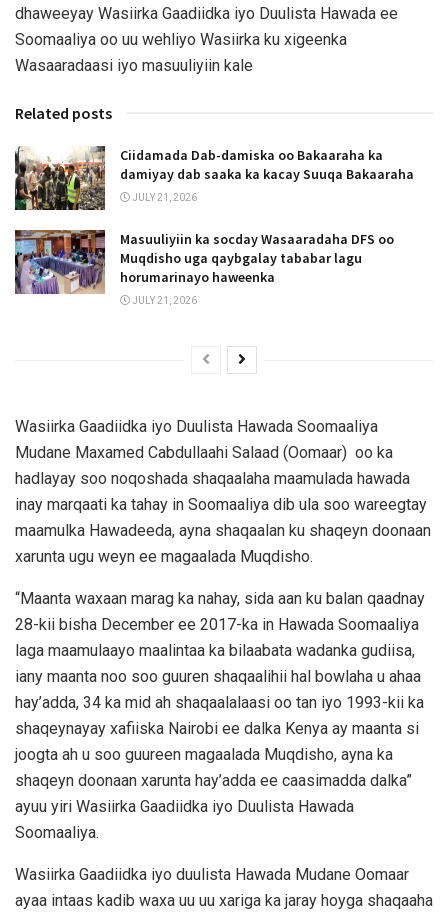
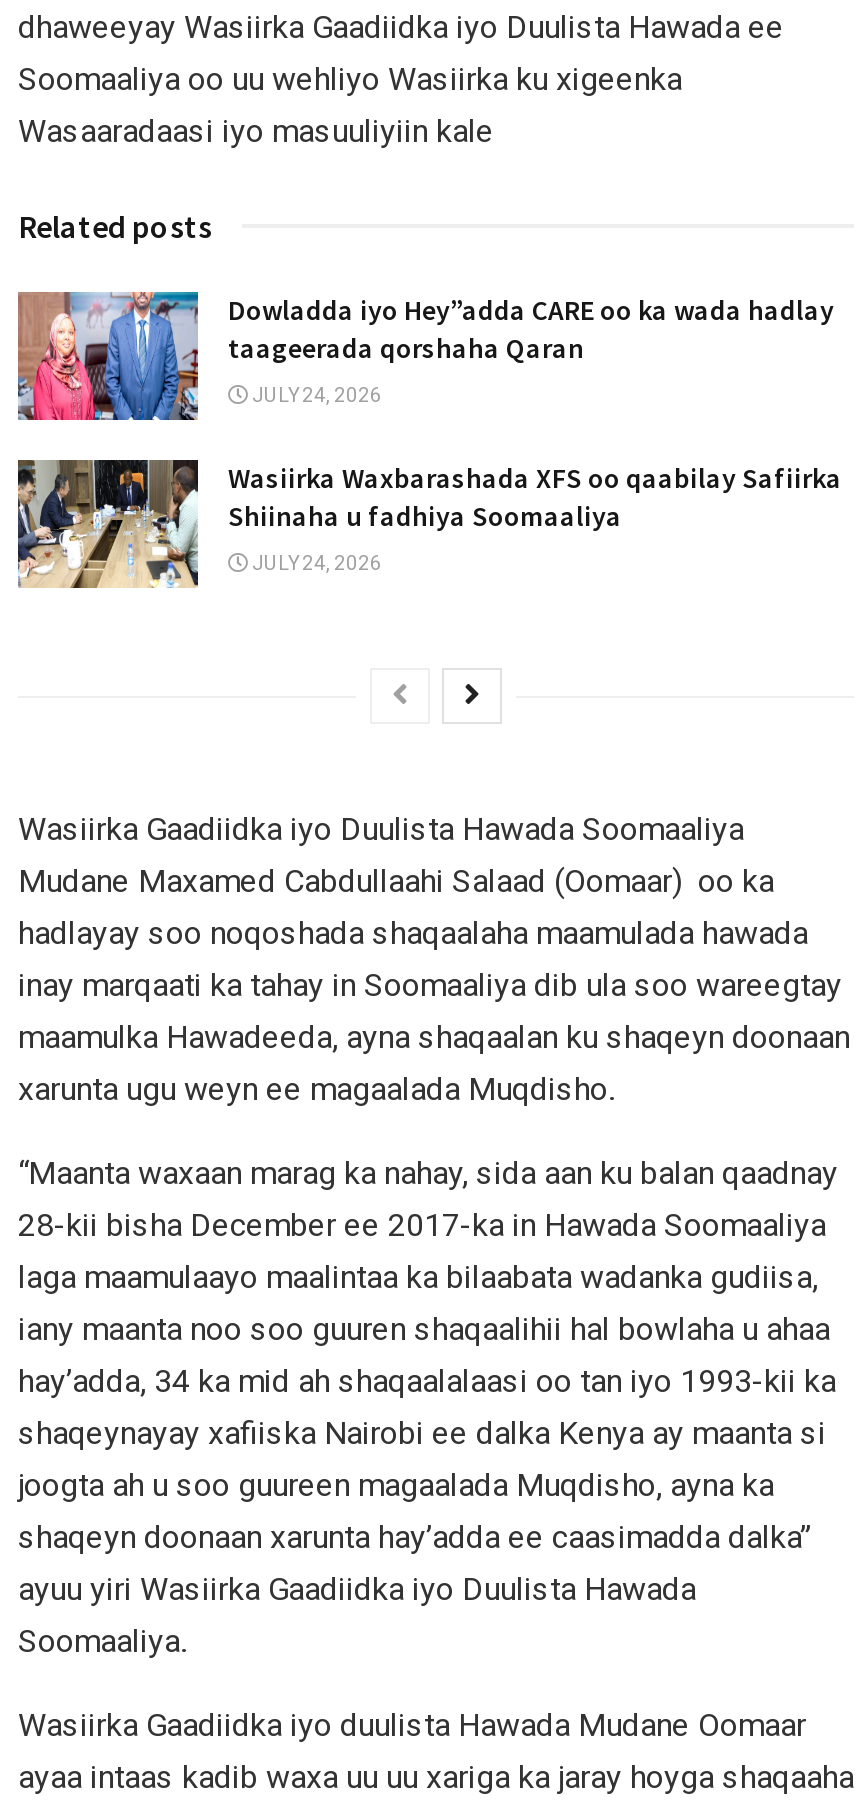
- [image]
- Ciidamada Dab-damiska oo Bakaaraha ka
- damiyay dab saaka ka kacay Suuqa Bakaaraha
+ [image]
+ Dowladda iyo Hey”adda CARE oo ka wada hadlay
+ taageerada qorshaha Qaran

- JULY 21, 2026
+ JULY 24, 2026

- [image]
- Masuuliyiin ka socday Wasaaradaha DFS oo
- Muqdisho uga qaybgalay tababar lagu
- horumarinayo haweenka
+ [image]
+ Wasiirka Waxbarashada XFS oo qaabilay Safiirka
+ Shiinaha u fadhiya Soomaaliya

- JULY 21, 2026
+ JULY 24, 2026
